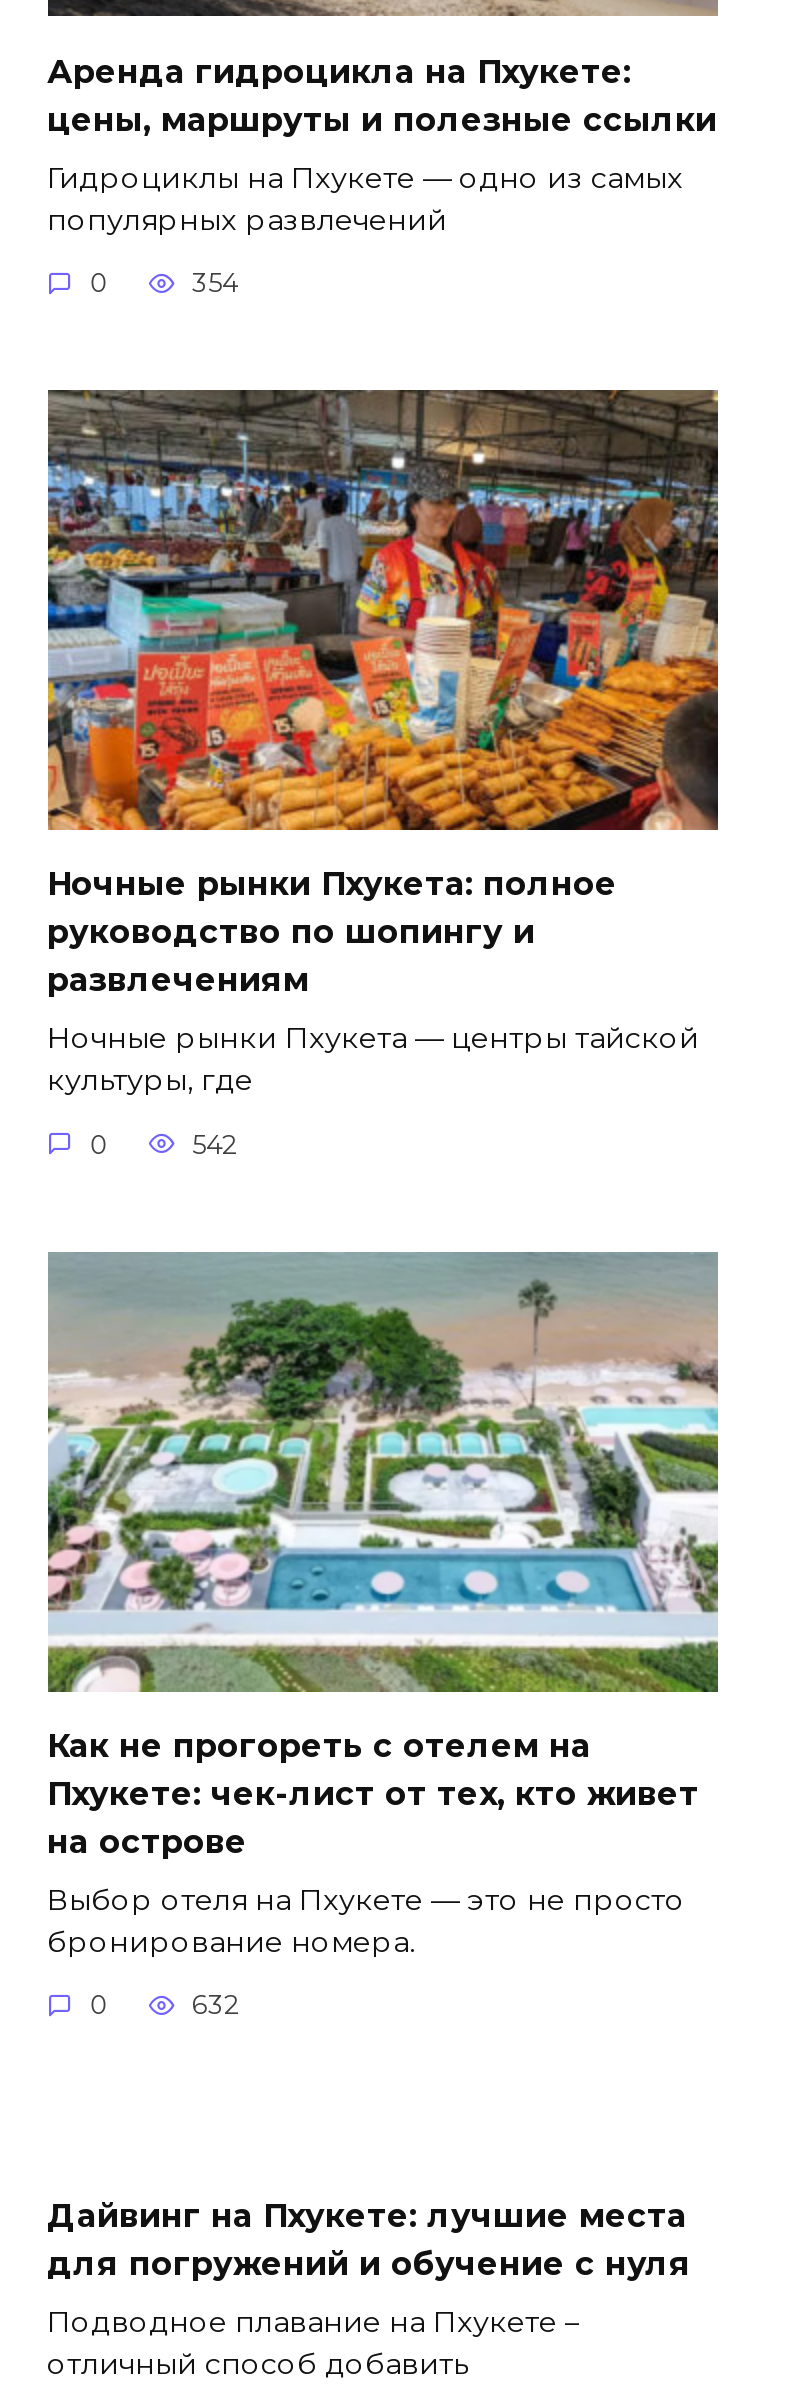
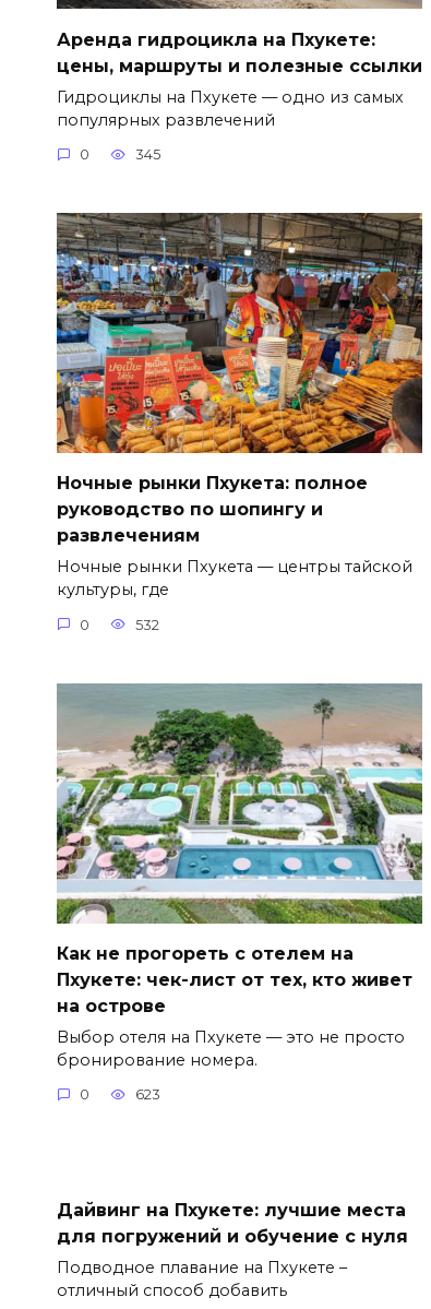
- 354
+ 345

- 542
+ 532

- 632
+ 623
